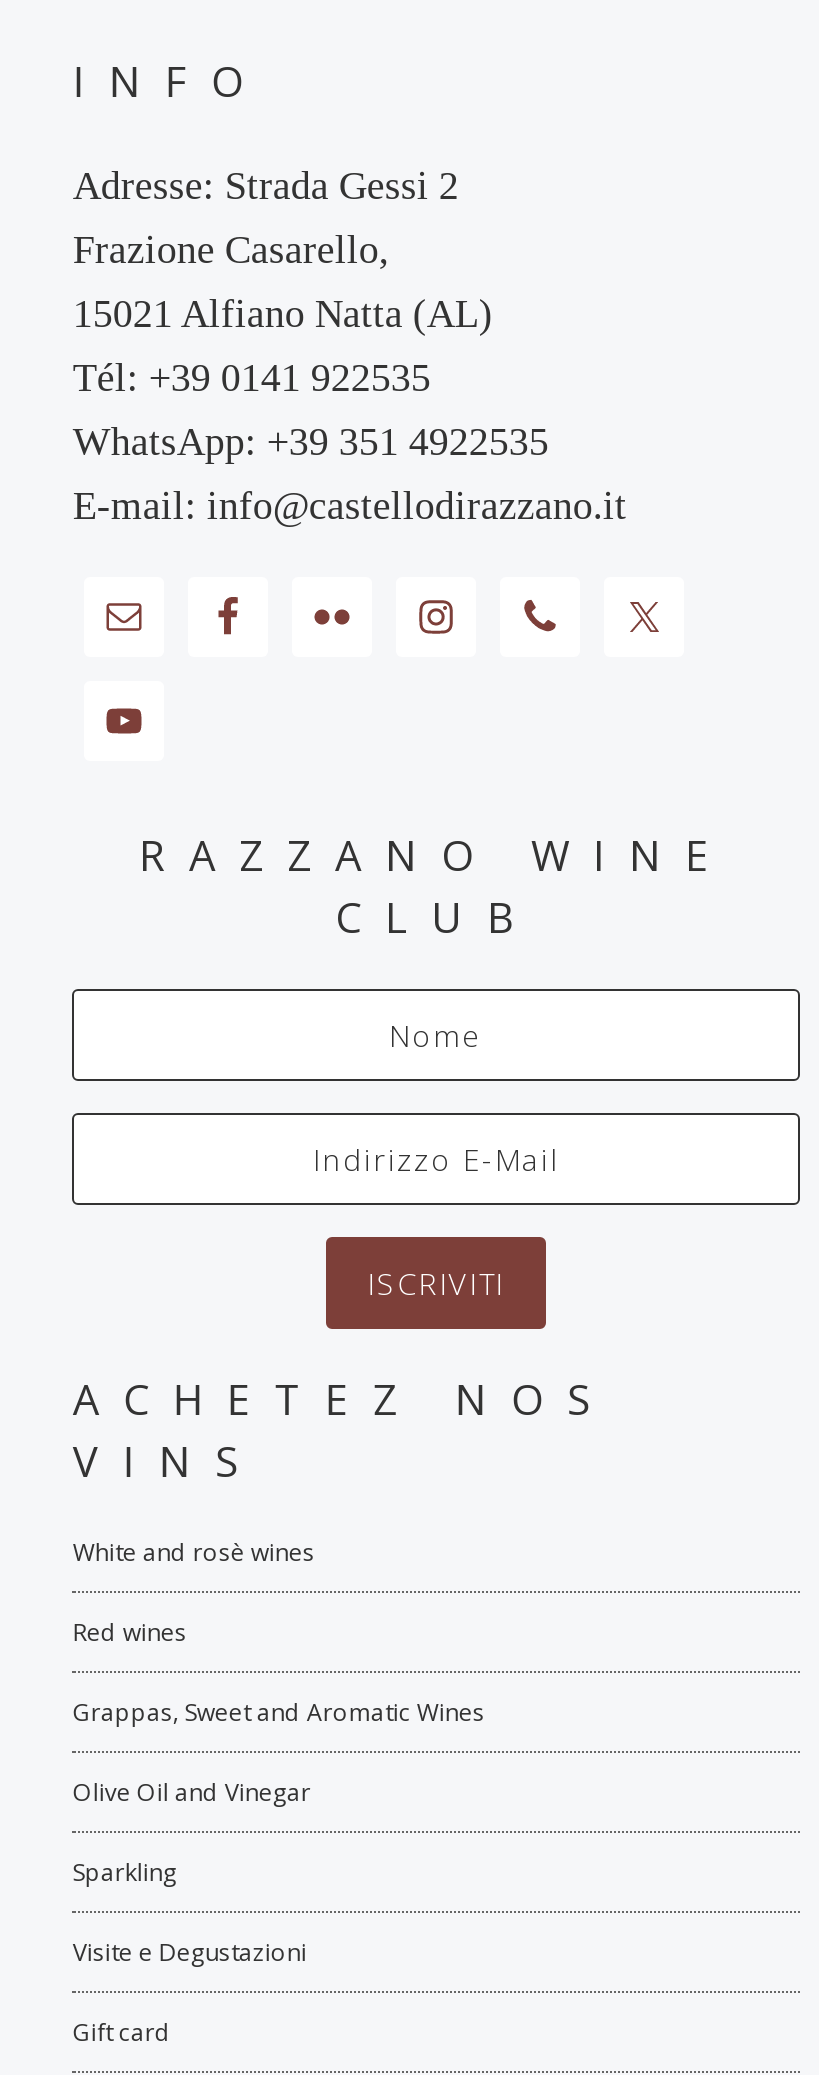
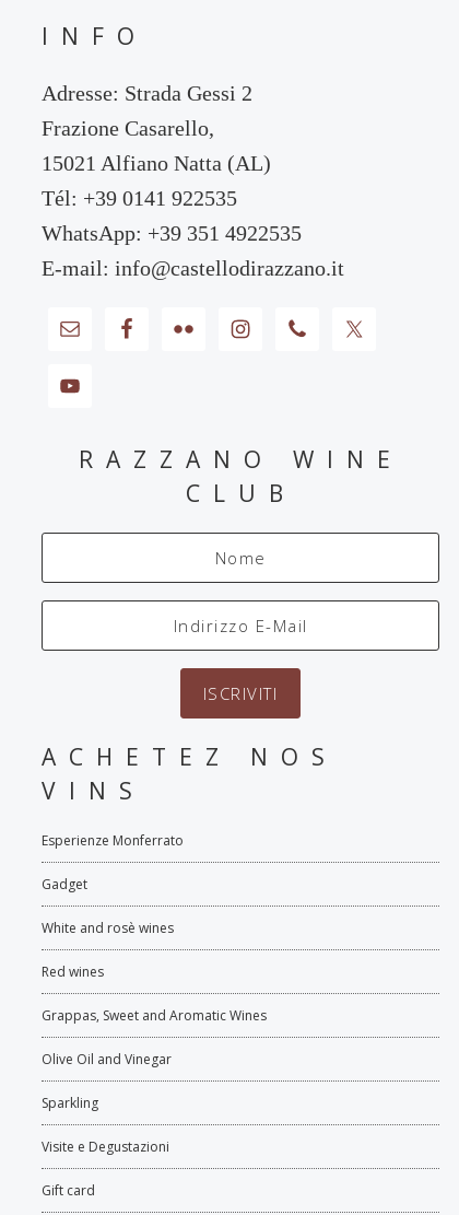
+ Esperienze Monferrato
+ Gadget
